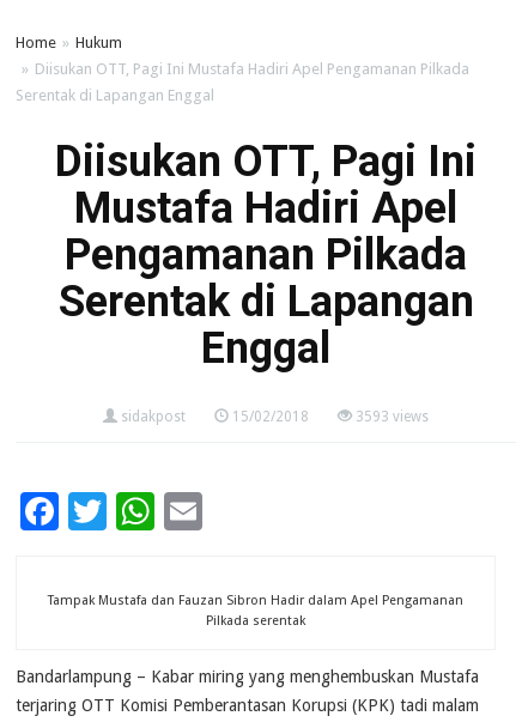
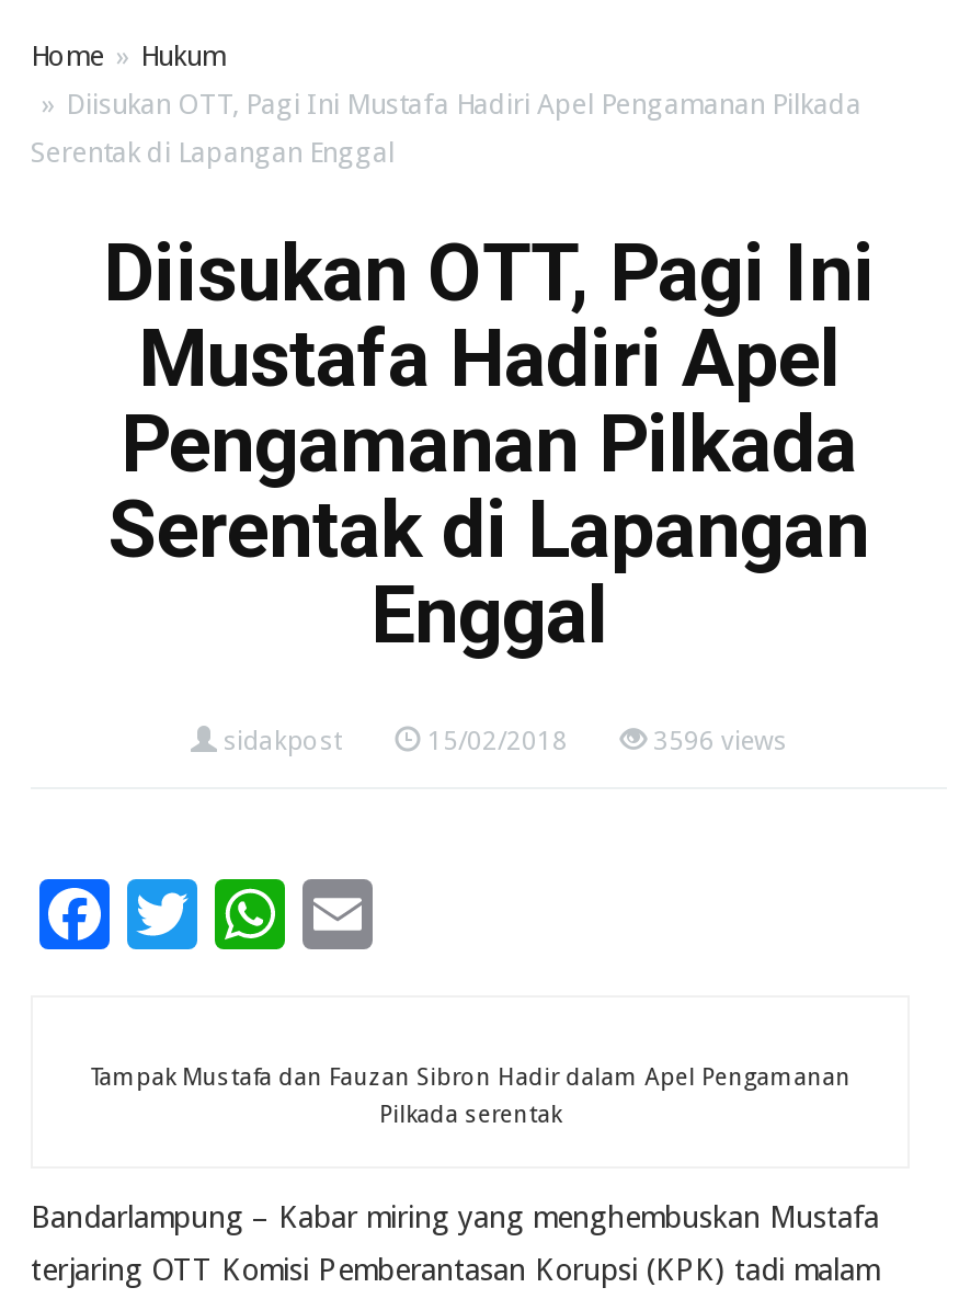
- 3593 views
+ 3596 views
